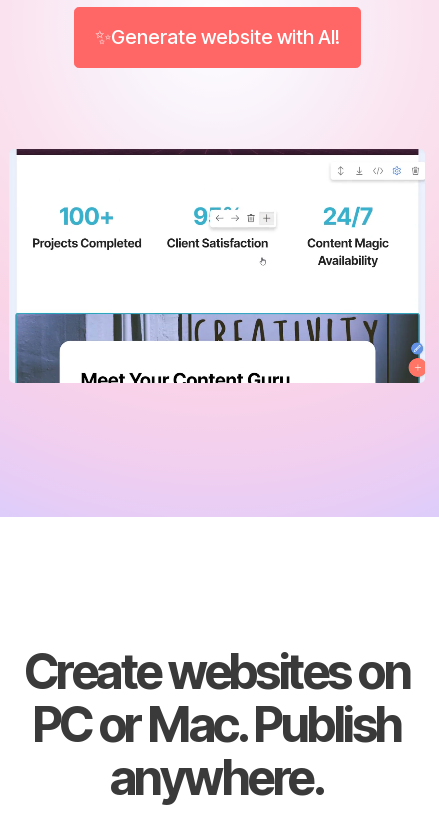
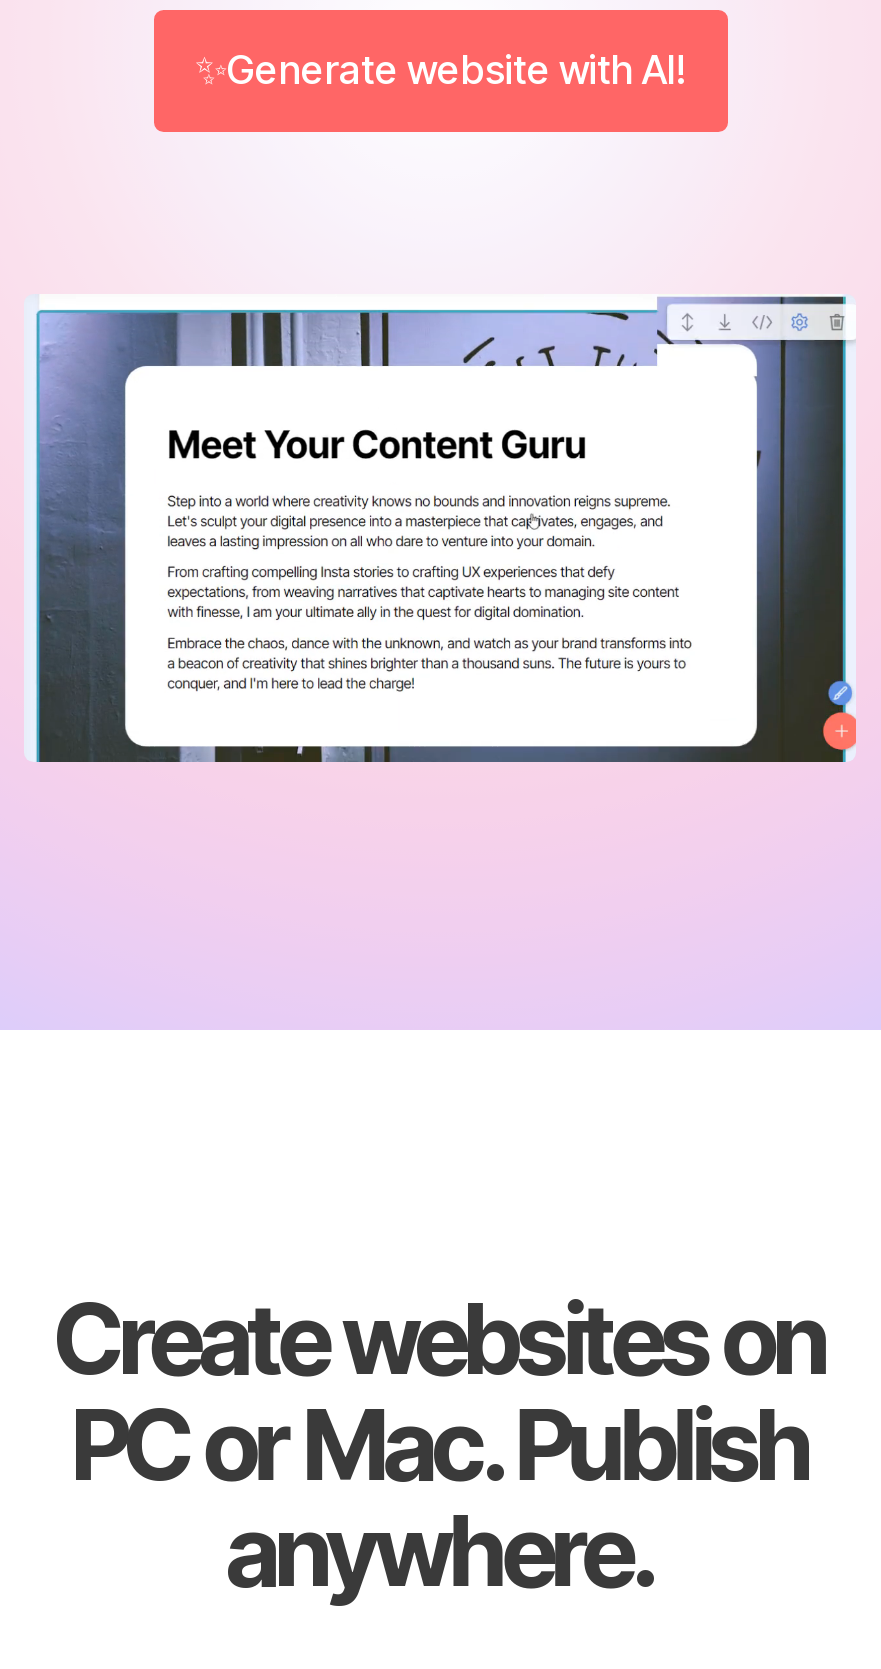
- [image]
+ [image]
